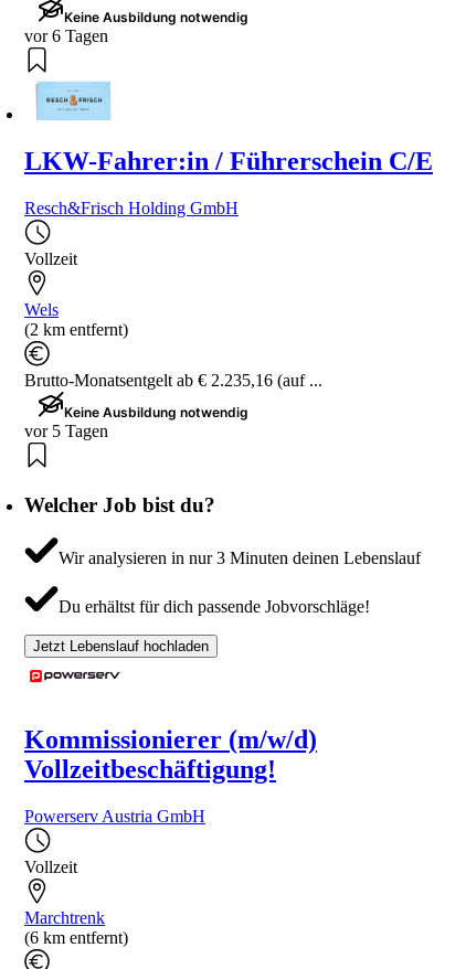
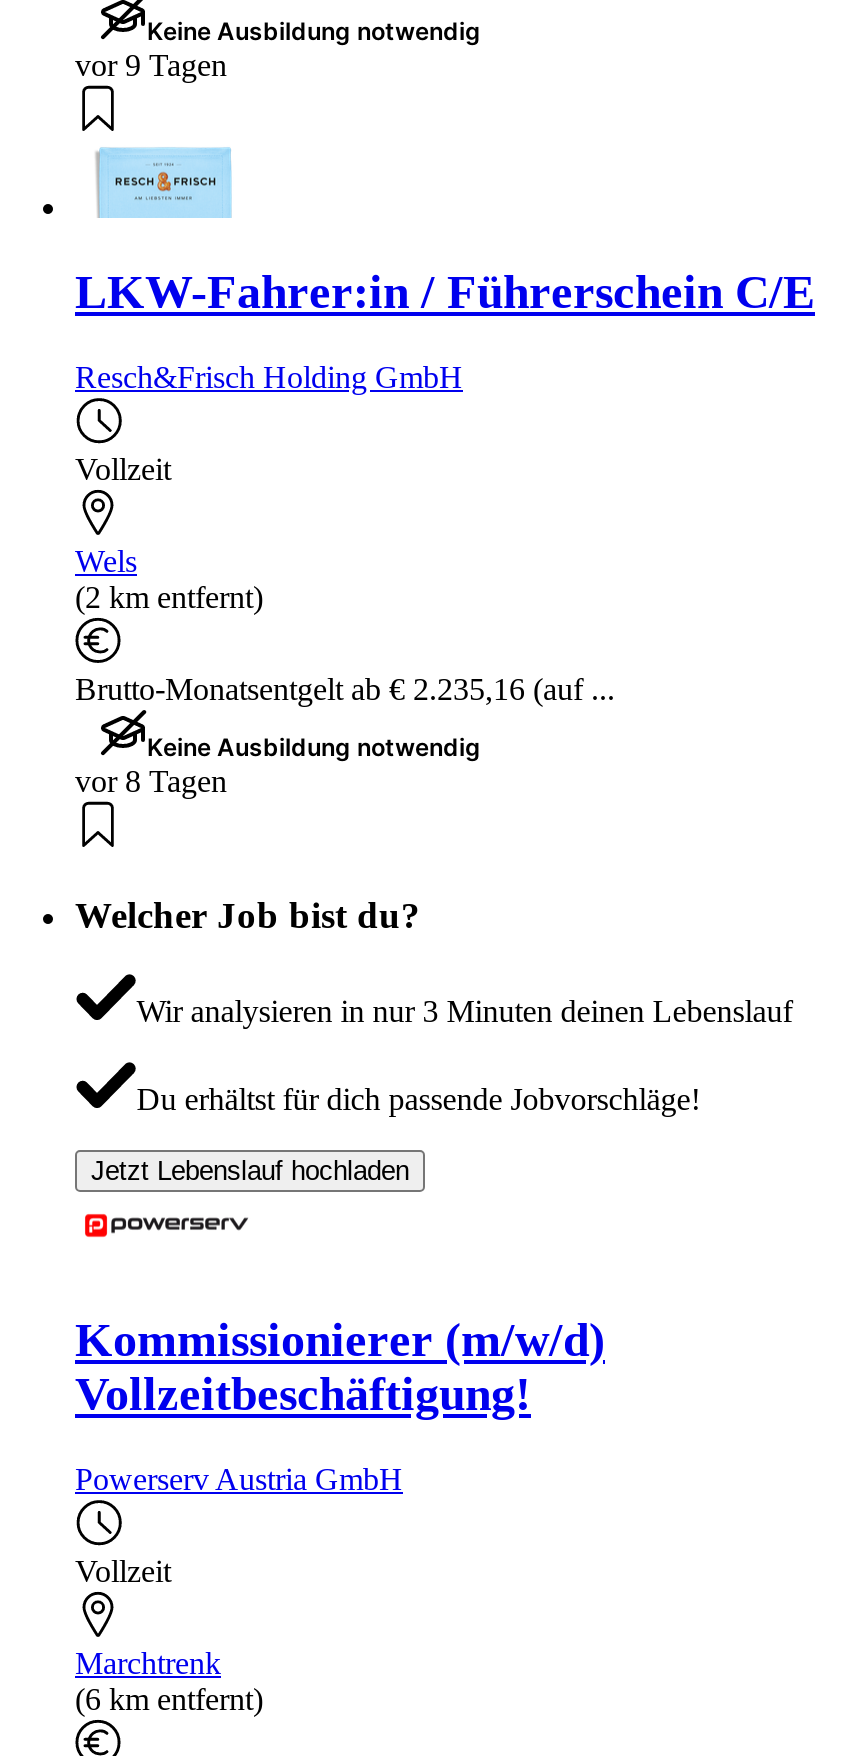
- vor 6 Tagen
+ vor 9 Tagen

- vor 5 Tagen
+ vor 8 Tagen
